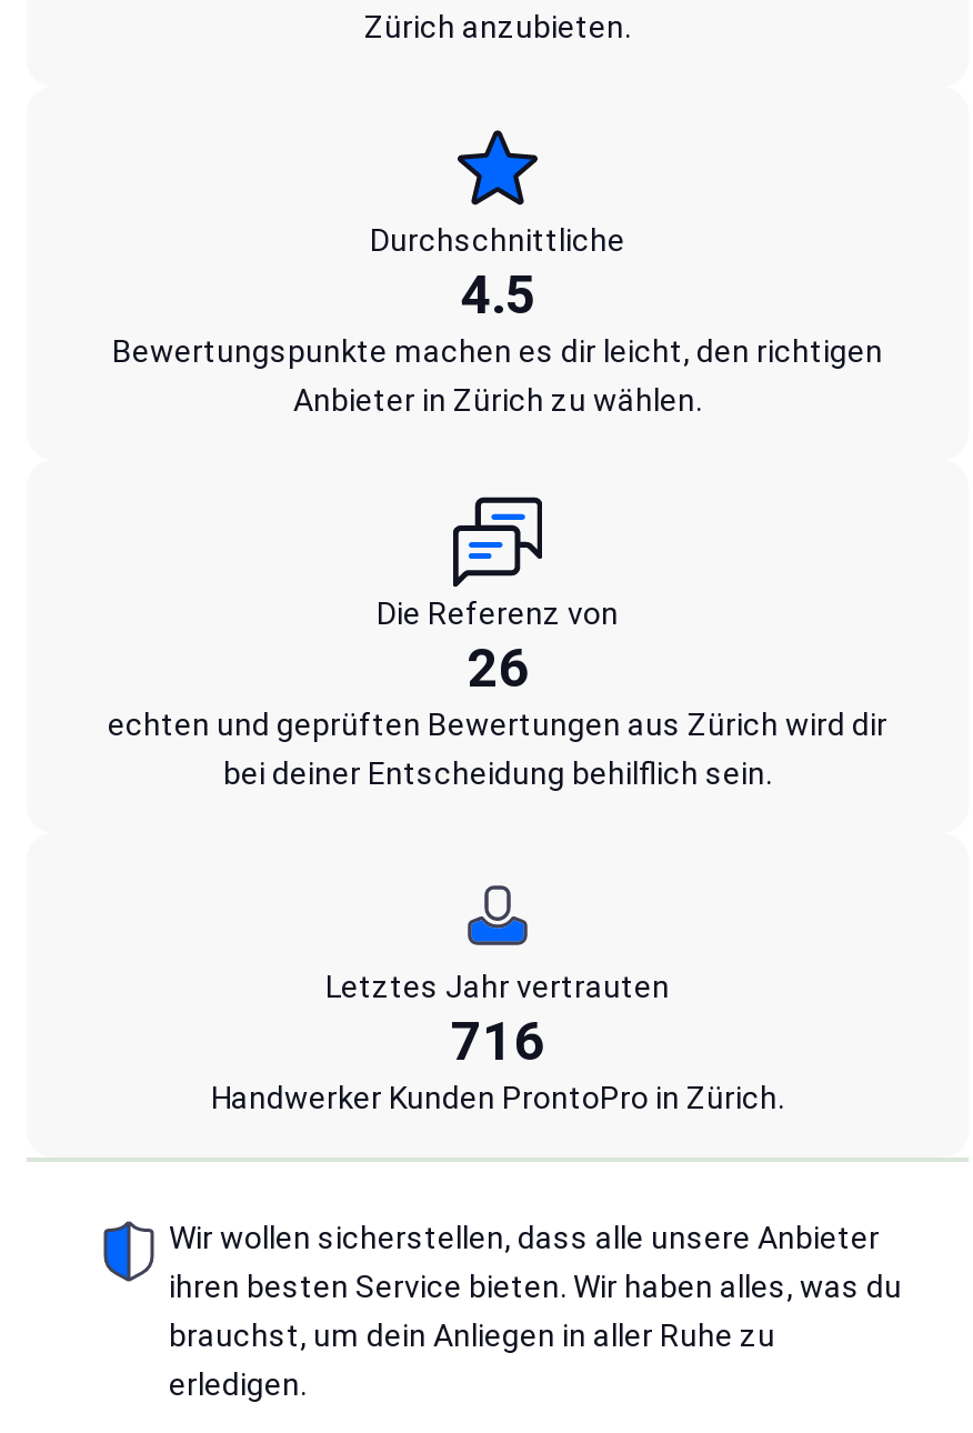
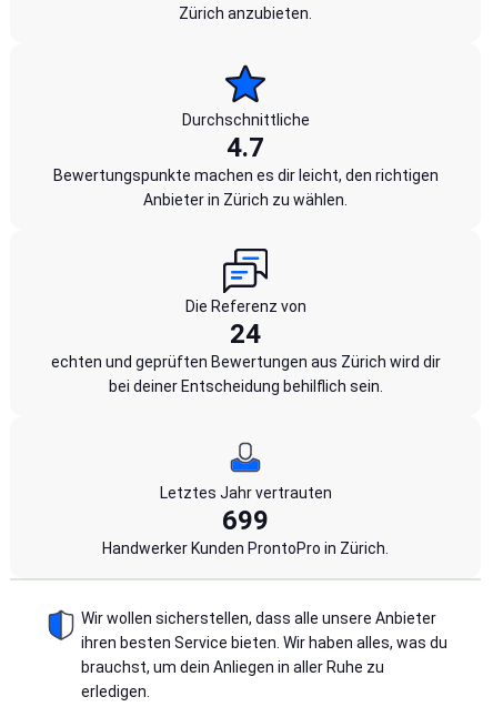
- 4.5
+ 4.7

- 26
+ 24

- 716
+ 699
